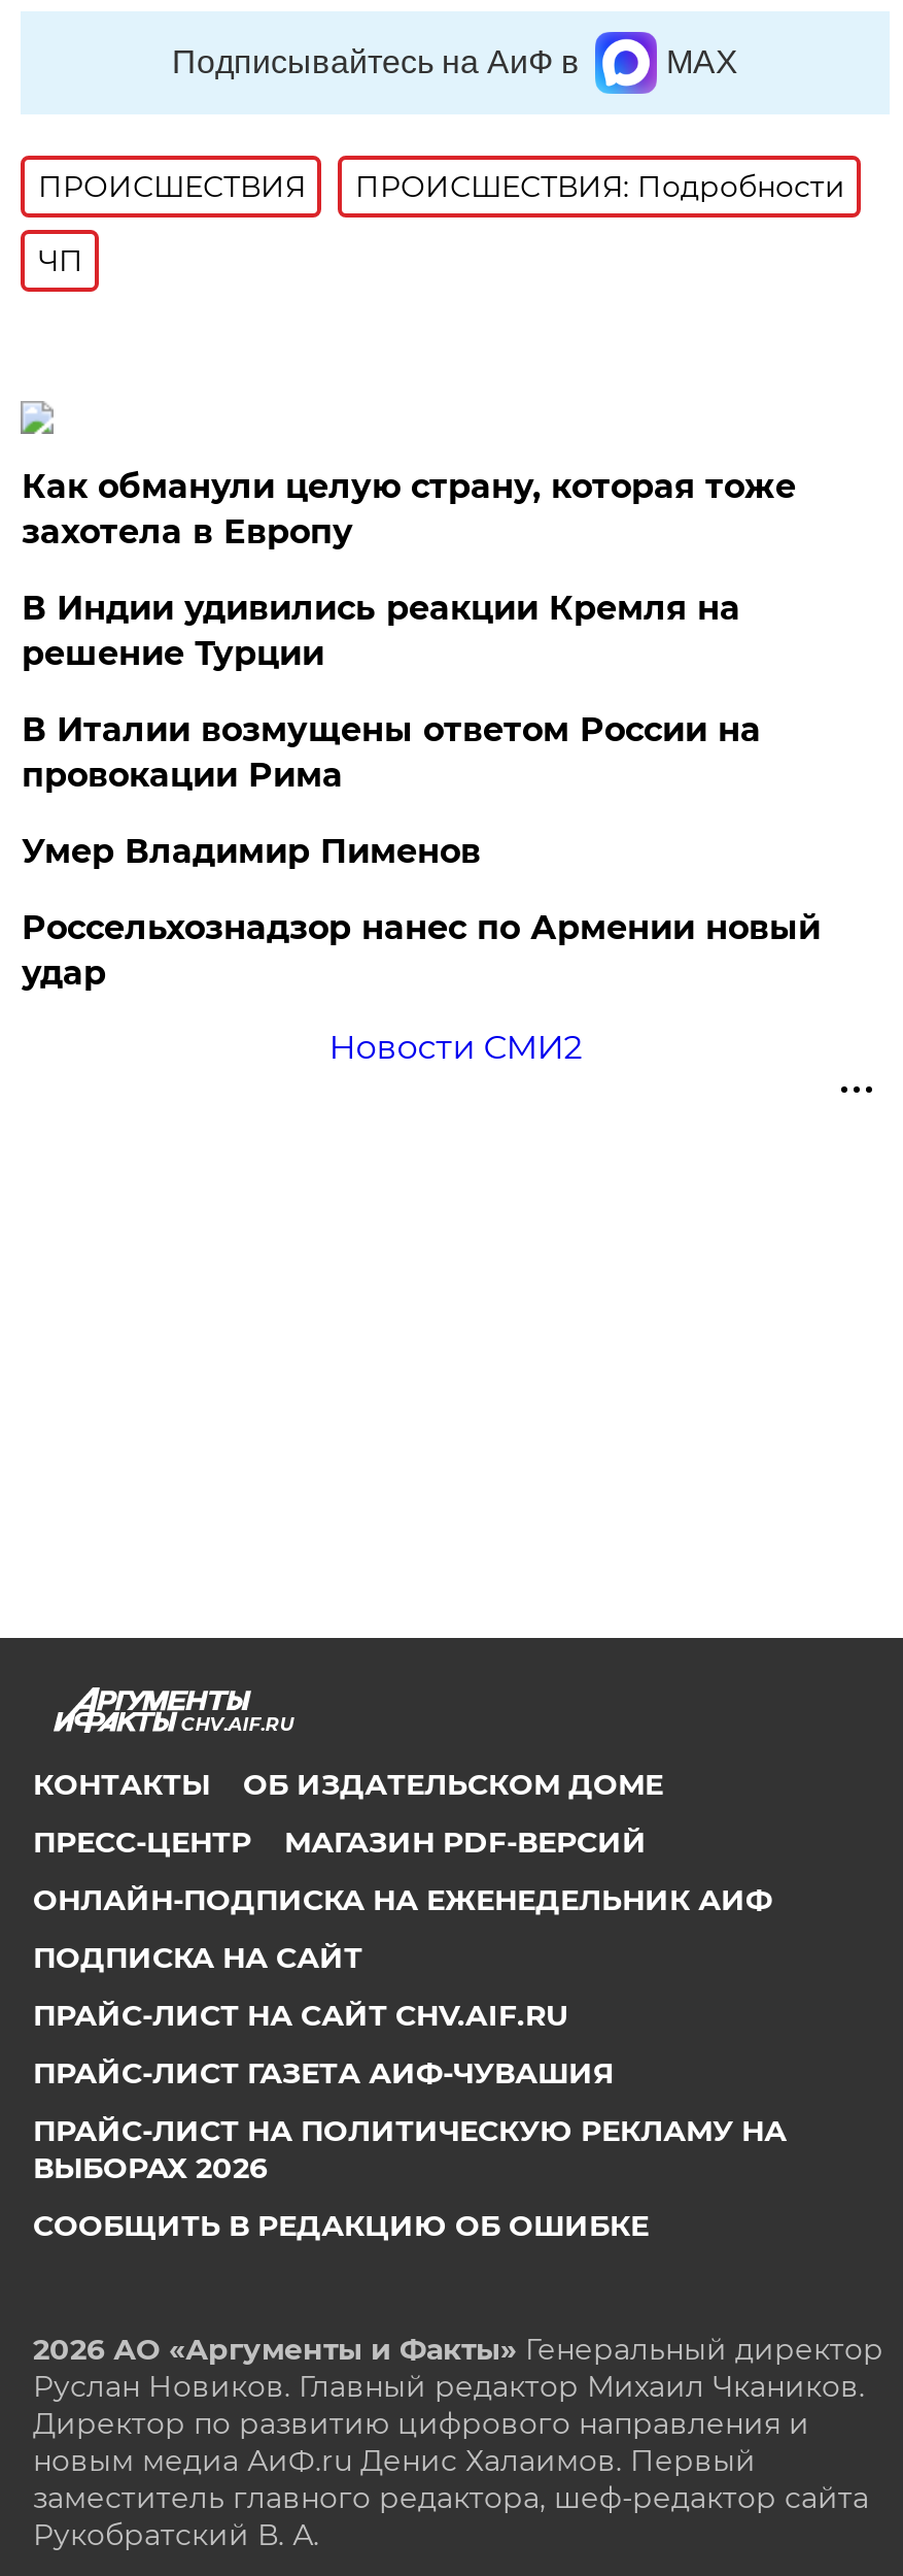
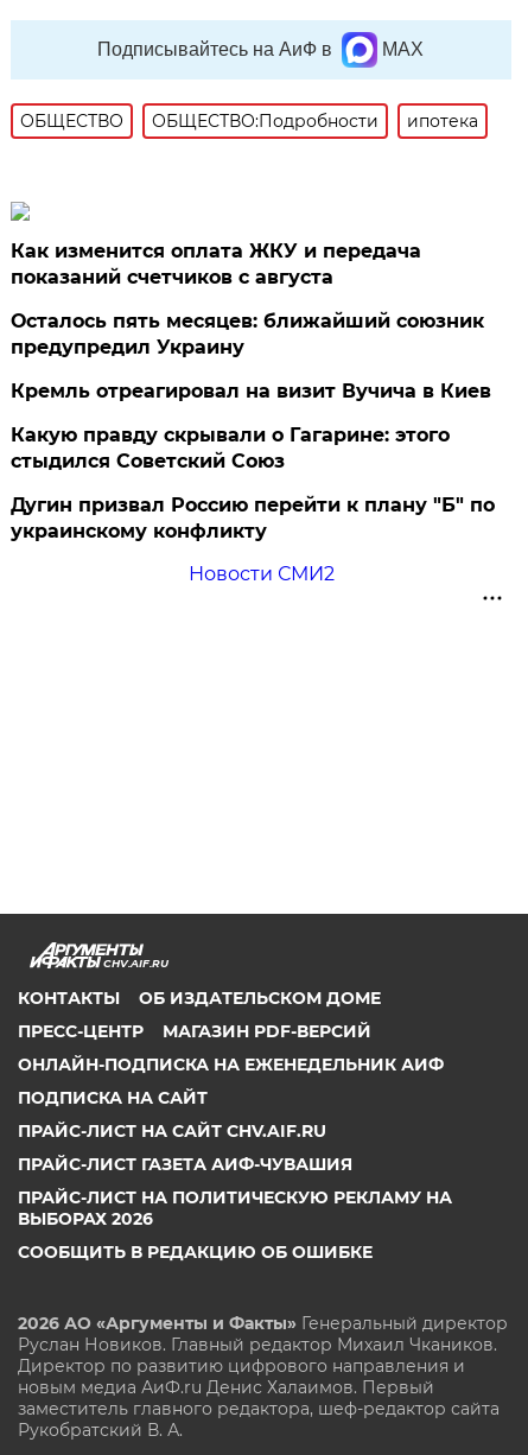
- ПРОИСШЕСТВИЯ
- ПРОИСШЕСТВИЯ: Подробности
- ЧП
+ ОБЩЕСТВО
+ ОБЩЕСТВО:Подробности
+ ипотека

- Как обманули целую страну, которая тоже
- захотела в Европу
- В Индии удивились реакции Кремля на
- решение Турции
- В Италии возмущены ответом России на
- провокации Рима
- Умер Владимир Пименов
- Россельхознадзор нанес по Армении новый
- удар
+ Как изменится оплата ЖКУ и передача
+ показаний счетчиков с августа
+ Осталось пять месяцев: ближайший союзник
+ предупредил Украину
+ Кремль отреагировал на визит Вучича в Киев
+ Какую правду скрывали о Гагарине: этого
+ стыдился Советский Союз
+ Дугин призвал Россию перейти к плану "Б" по
+ украинскому конфликту
